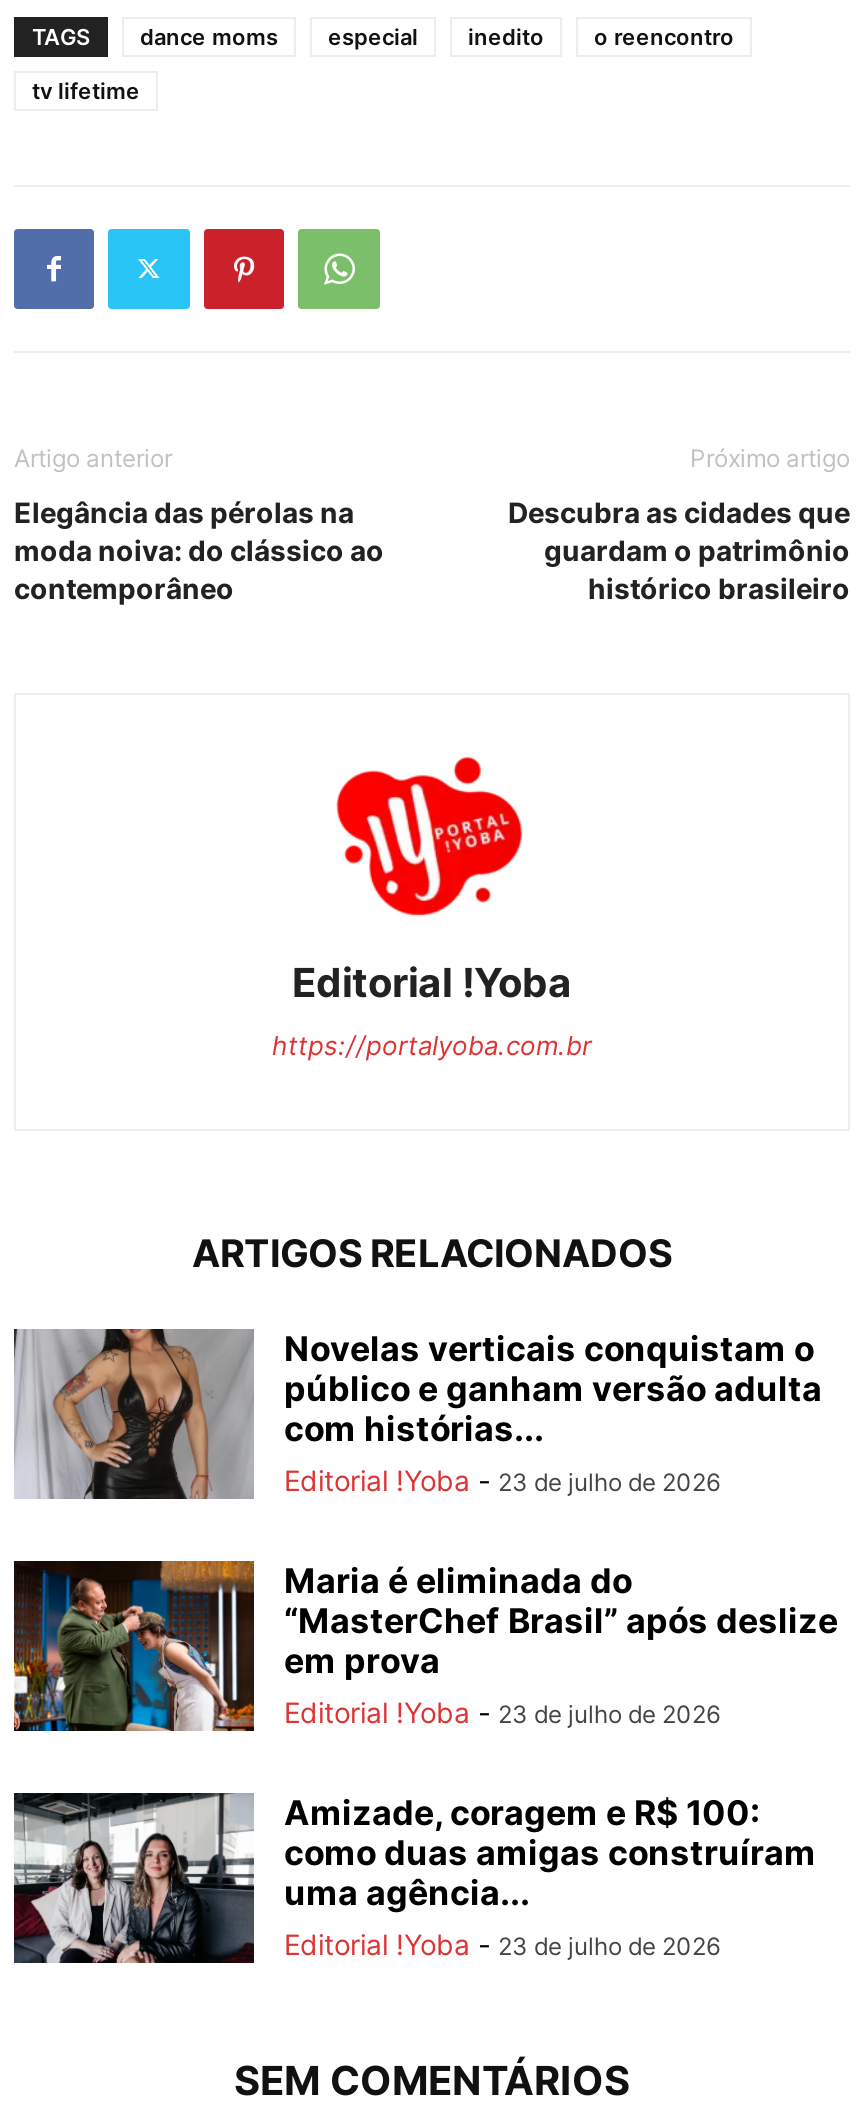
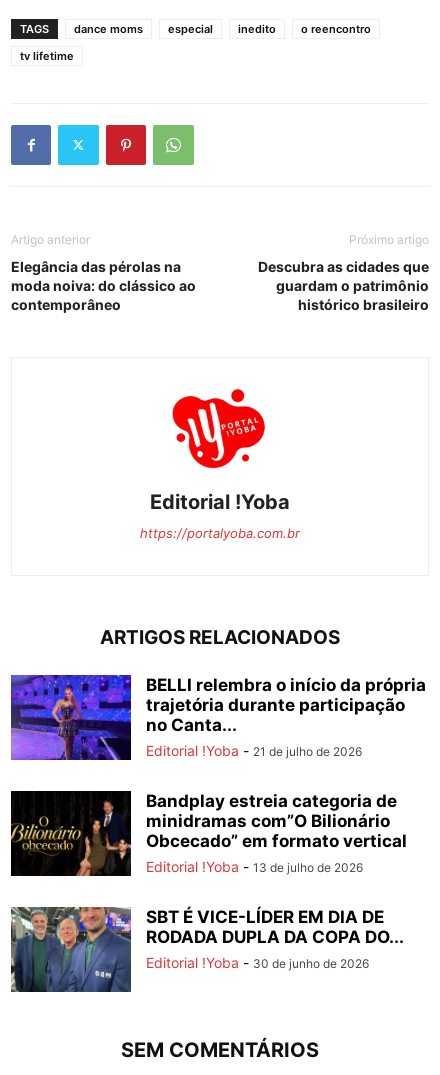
- [image]
- Novelas verticais conquistam o
- público e ganham versão adulta
- com histórias...
- Editorial !Yoba - 23 de julho de 2026
+ [image]
+ BELLI relembra o início da própria
+ trajetória durante participação
+ no Canta...
+ Editorial !Yoba - 21 de julho de 2026

- [image]
- Maria é eliminada do
- “MasterChef Brasil” após deslize
- em prova
- Editorial !Yoba - 23 de julho de 2026
+ [image]
+ Bandplay estreia categoria de
+ minidramas com”O Bilionário
+ Obcecado” em formato vertical
+ Editorial !Yoba - 13 de julho de 2026

- [image]
- Amizade, coragem e R$ 100:
- como duas amigas construíram
- uma agência...
- Editorial !Yoba - 23 de julho de 2026
+ [image]
+ SBT É VICE-LÍDER EM DIA DE
+ RODADA DUPLA DA COPA DO...
+ Editorial !Yoba - 30 de junho de 2026
